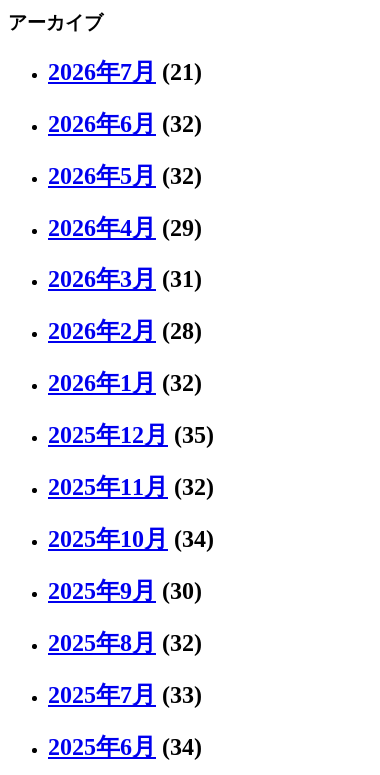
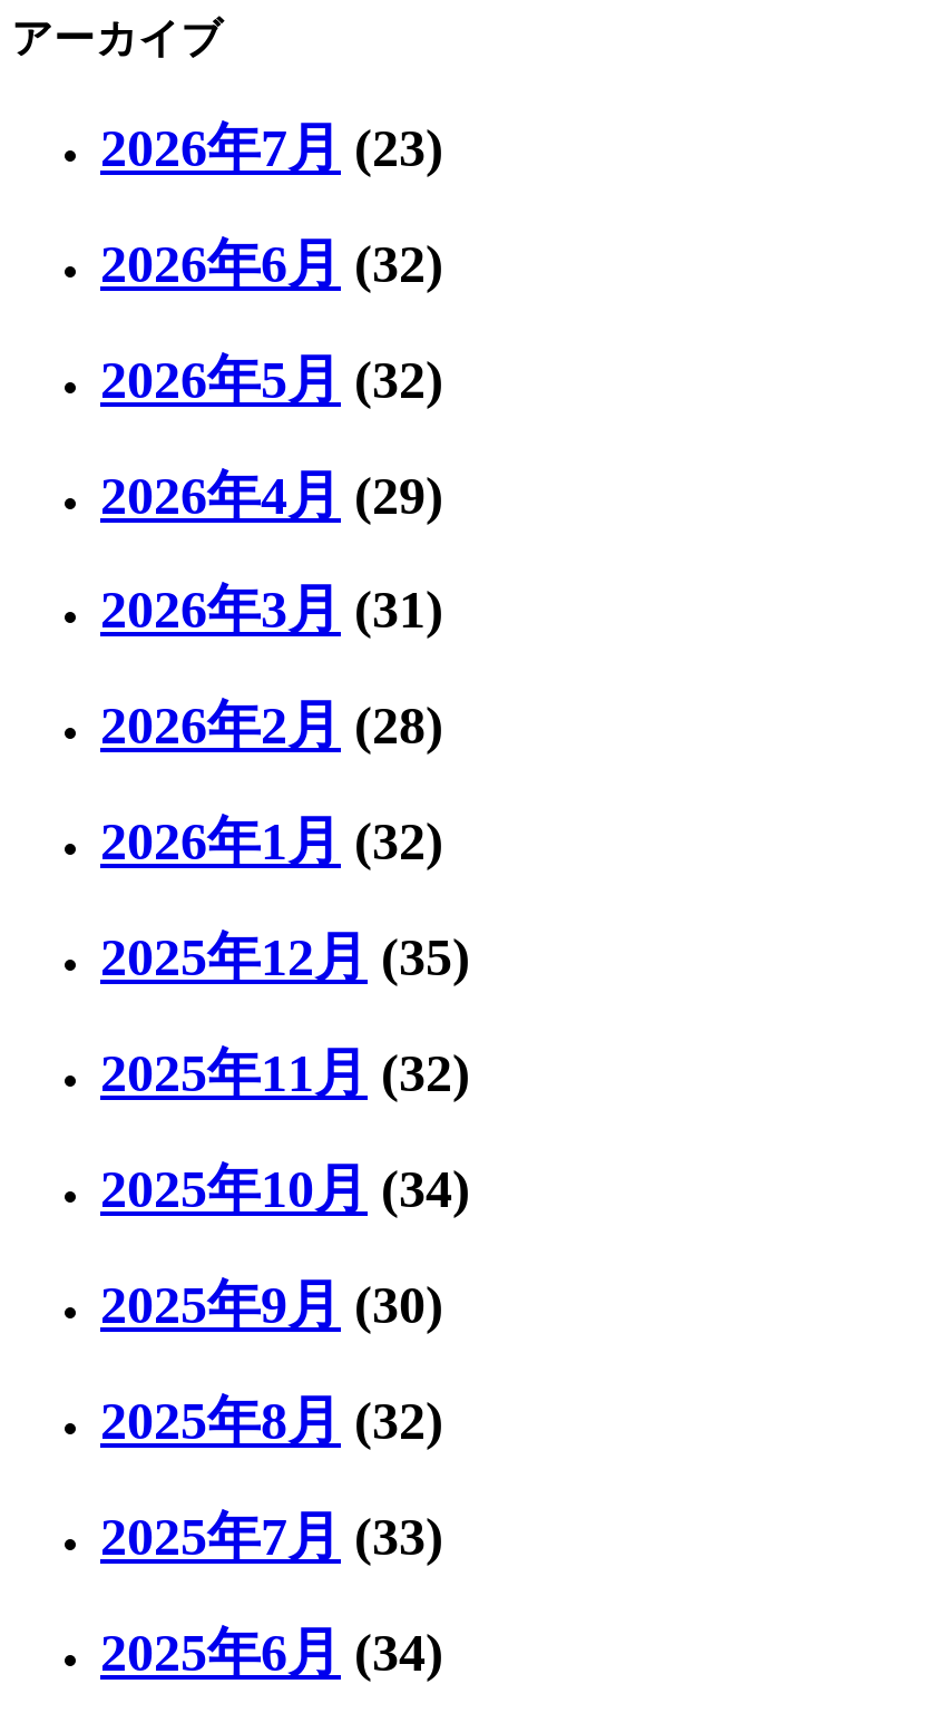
- 2026年7月(21)
+ 2026年7月(23)
